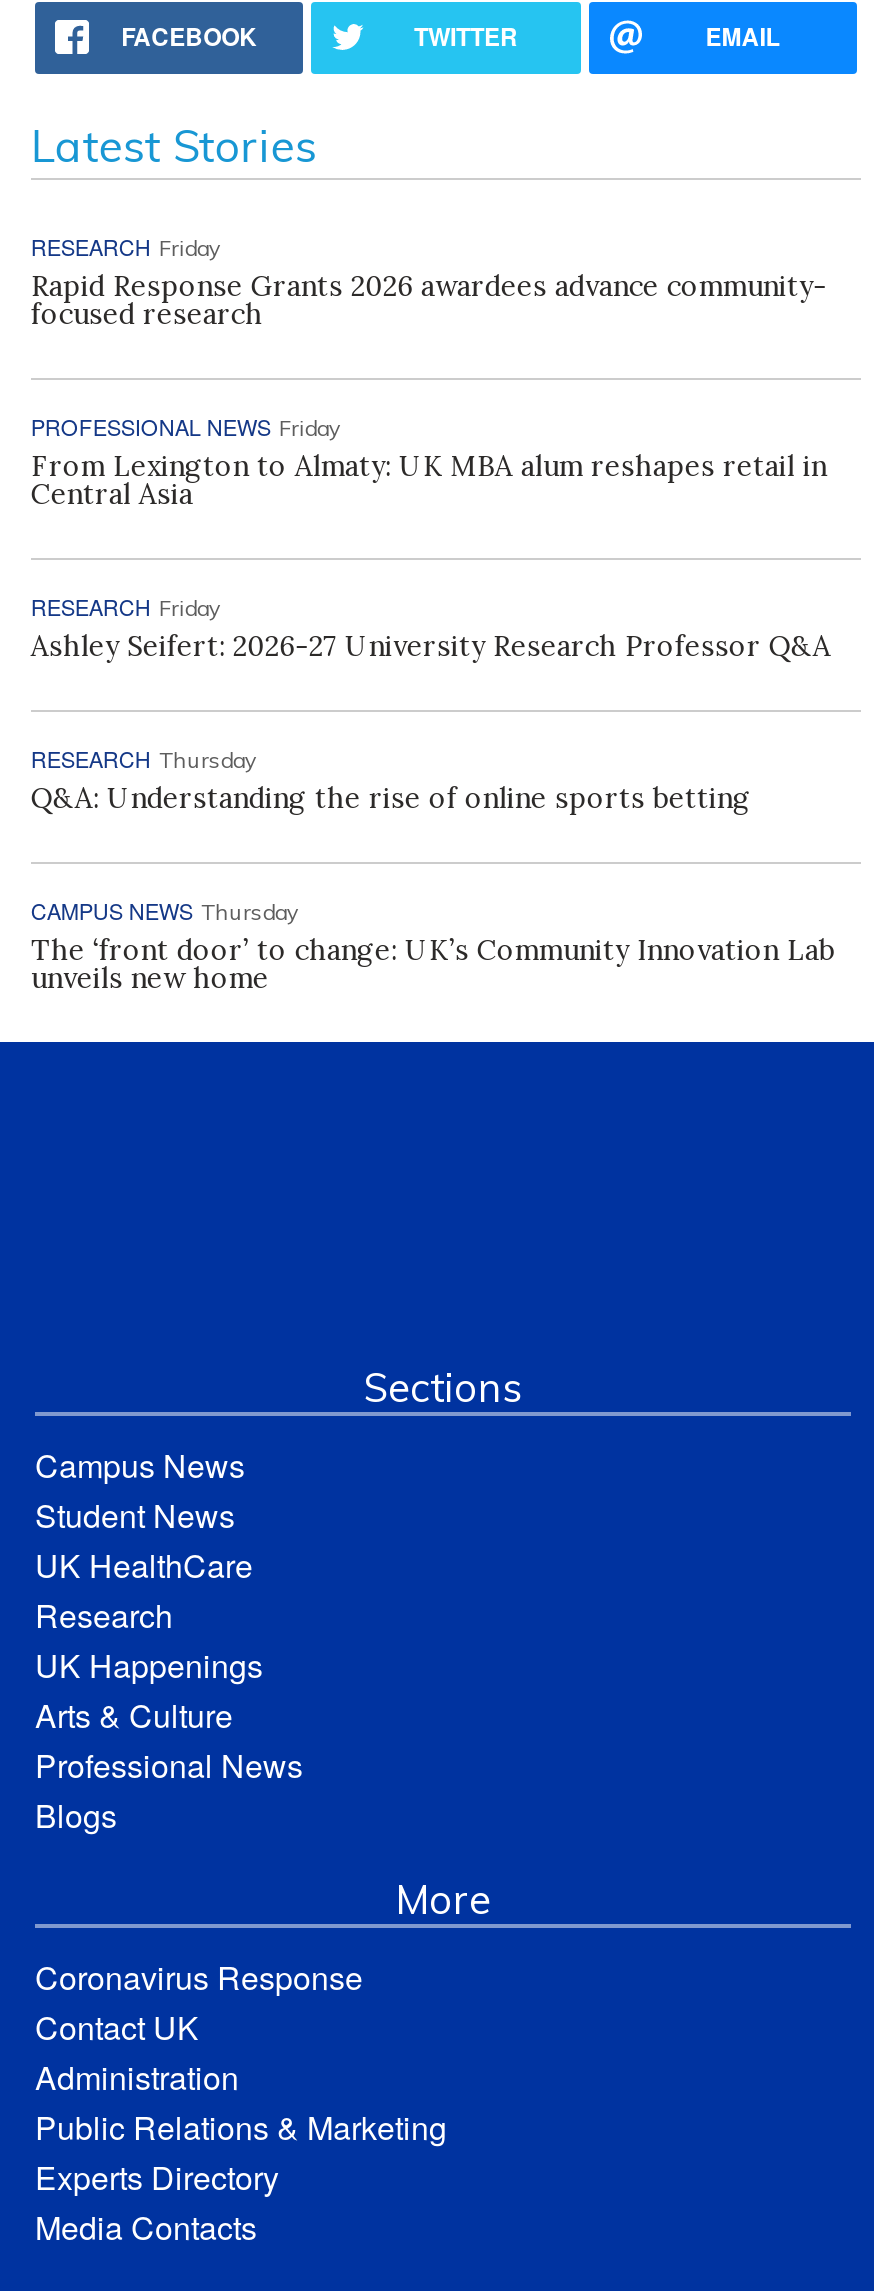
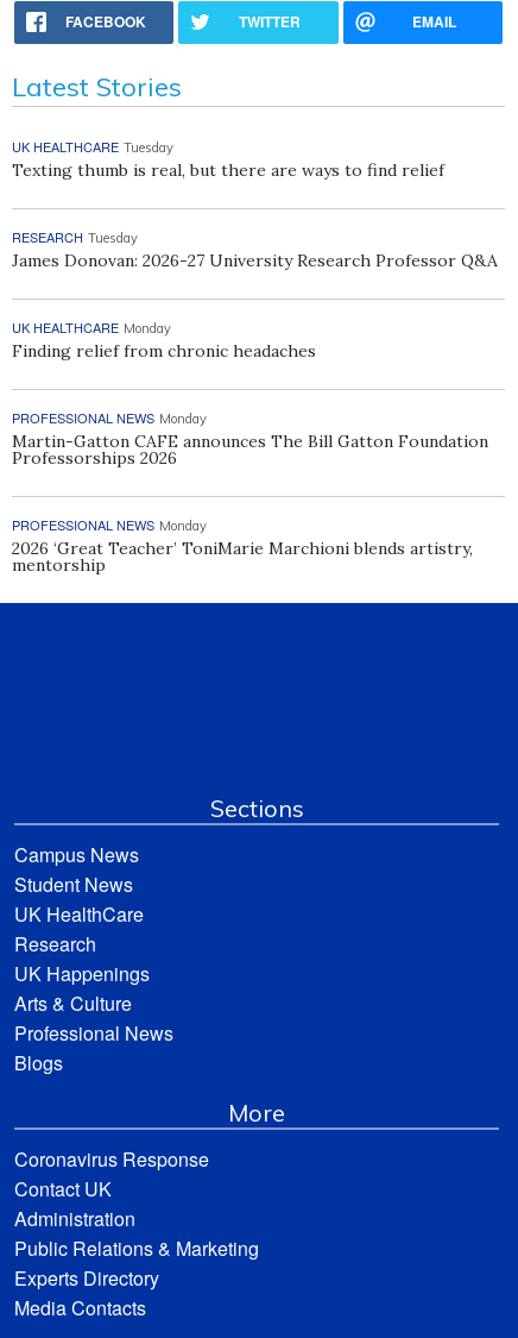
- RESEARCH Friday
- Rapid Response Grants 2026 awardees advance community-
- focused research
+ UK HEALTHCARE Tuesday
+ Texting thumb is real, but there are ways to find relief

- PROFESSIONAL NEWS Friday
- From Lexington to Almaty: UK MBA alum reshapes retail in
- Central Asia
+ RESEARCH Tuesday
+ James Donovan: 2026-27 University Research Professor Q&A

- RESEARCH Friday
- Ashley Seifert: 2026-27 University Research Professor Q&A
+ UK HEALTHCARE Monday
+ Finding relief from chronic headaches

- RESEARCH Thursday
- Q&A: Understanding the rise of online sports betting
+ PROFESSIONAL NEWS Monday
+ Martin-Gatton CAFE announces The Bill Gatton Foundation
+ Professorships 2026

- CAMPUS NEWS Thursday
- The ‘front door’ to change: UK’s Community Innovation Lab
- unveils new home
+ PROFESSIONAL NEWS Monday
+ 2026 ‘Great Teacher’ ToniMarie Marchioni blends artistry,
+ mentorship
